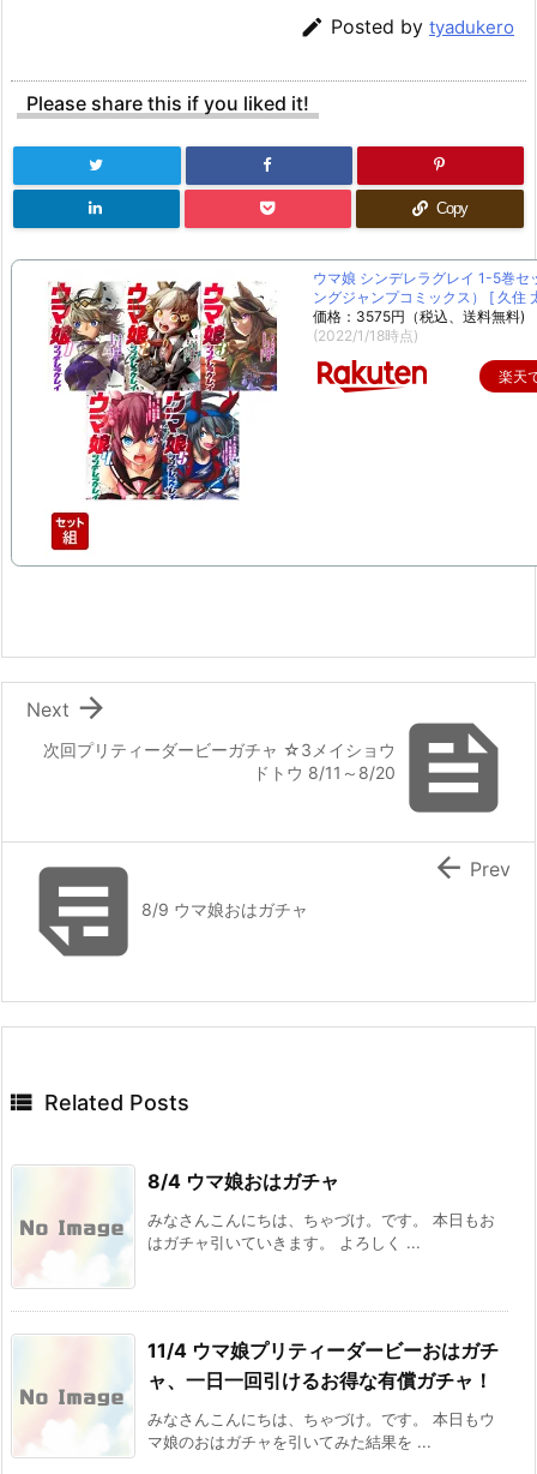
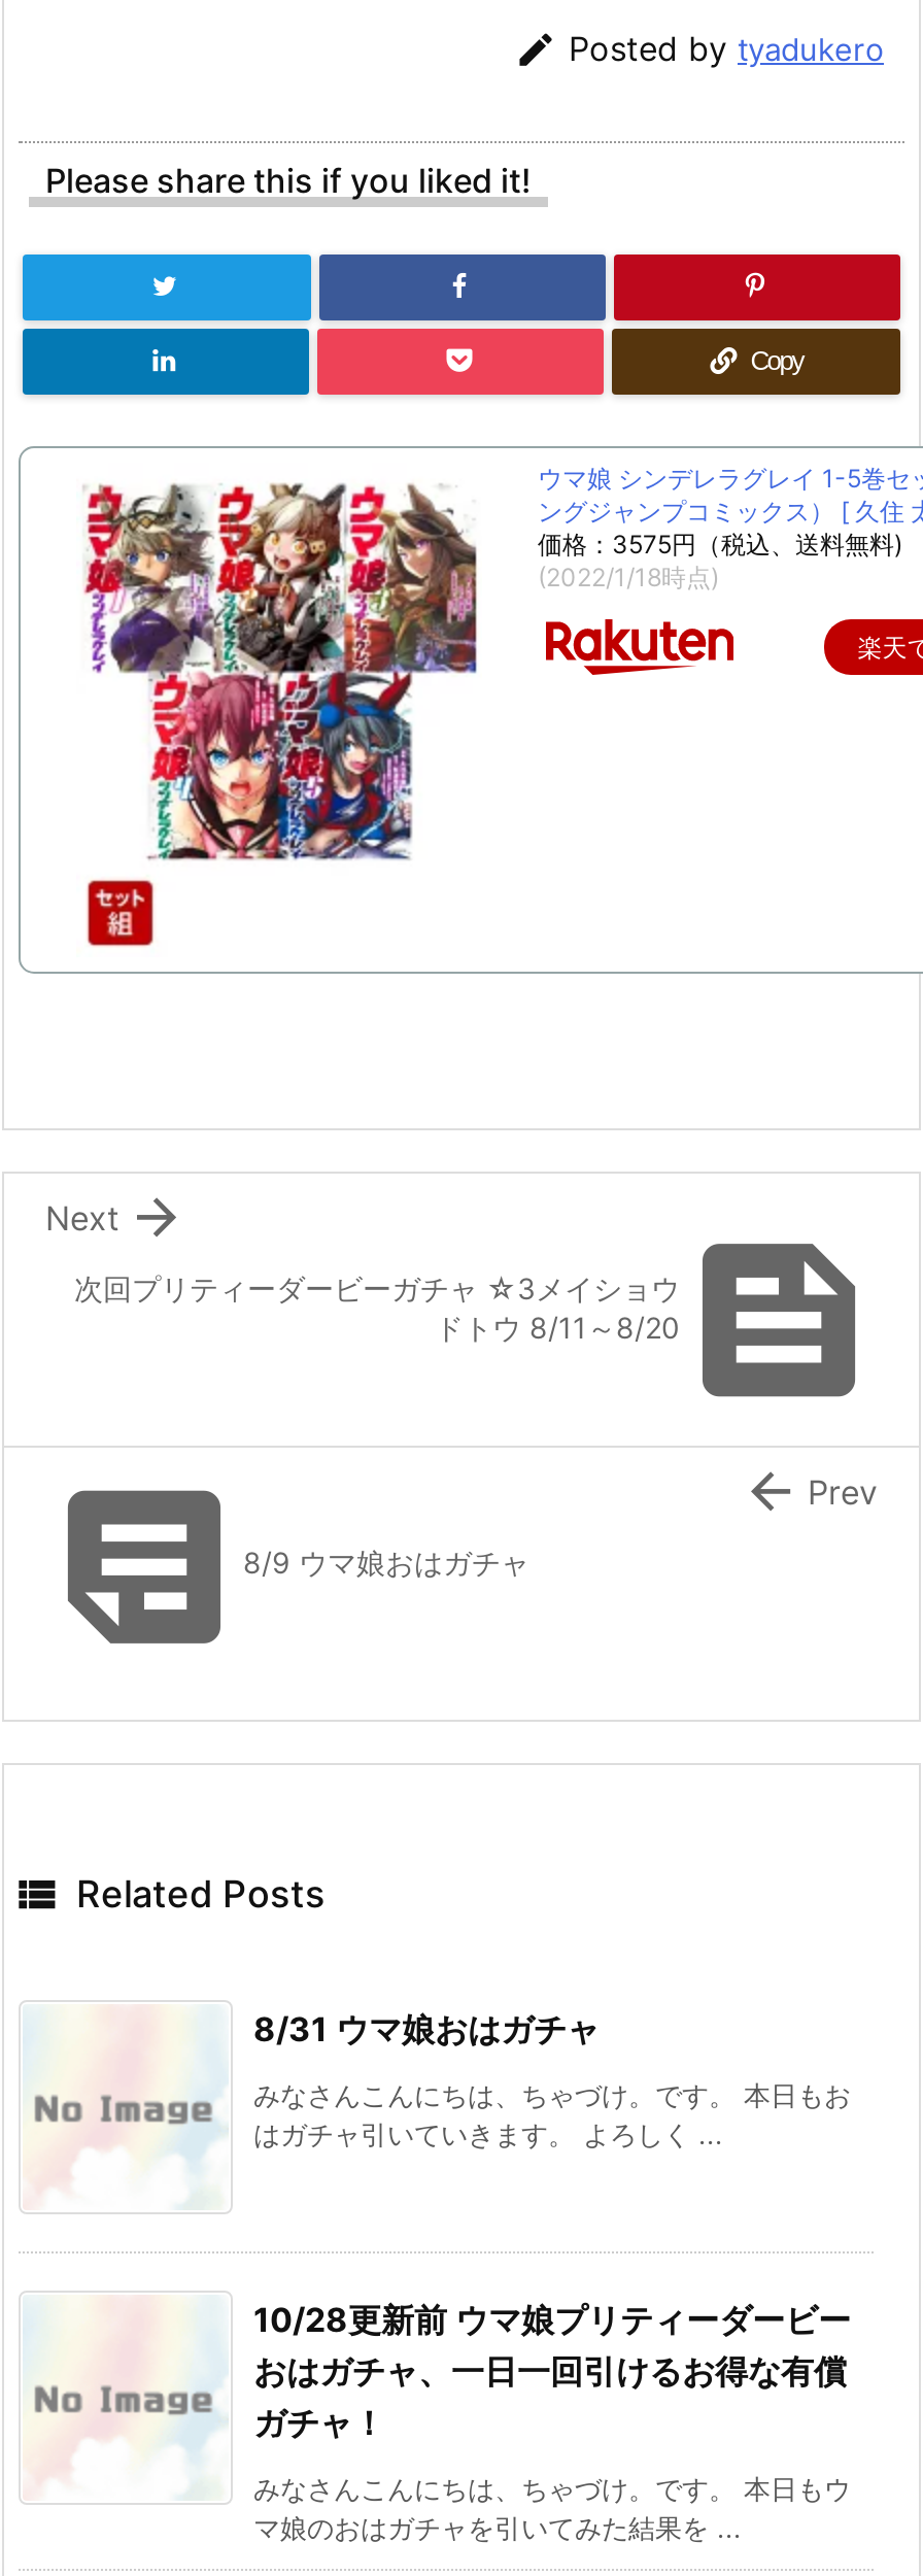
- 8/4 ウマ娘おはガチャ
+ 8/31 ウマ娘おはガチャ

- 11/4 ウマ娘プリティーダービーおはガチ
- ャ、一日一回引けるお得な有償ガチャ！
+ 10/28更新前 ウマ娘プリティーダービー
+ おはガチャ、一日一回引けるお得な有償
+ ガチャ！
